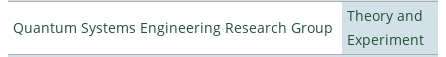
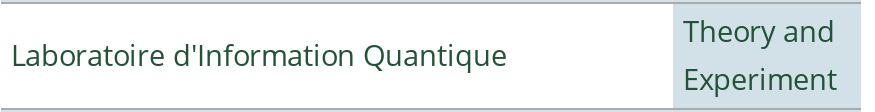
- Quantum Systems Engineering Research Group
+ Laboratoire d'Information Quantique
